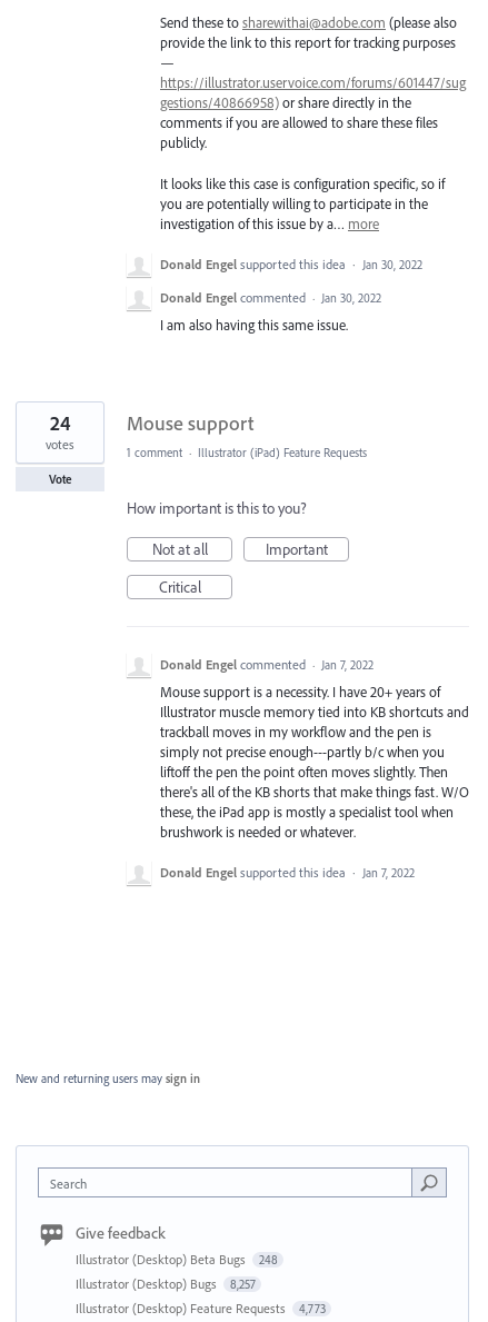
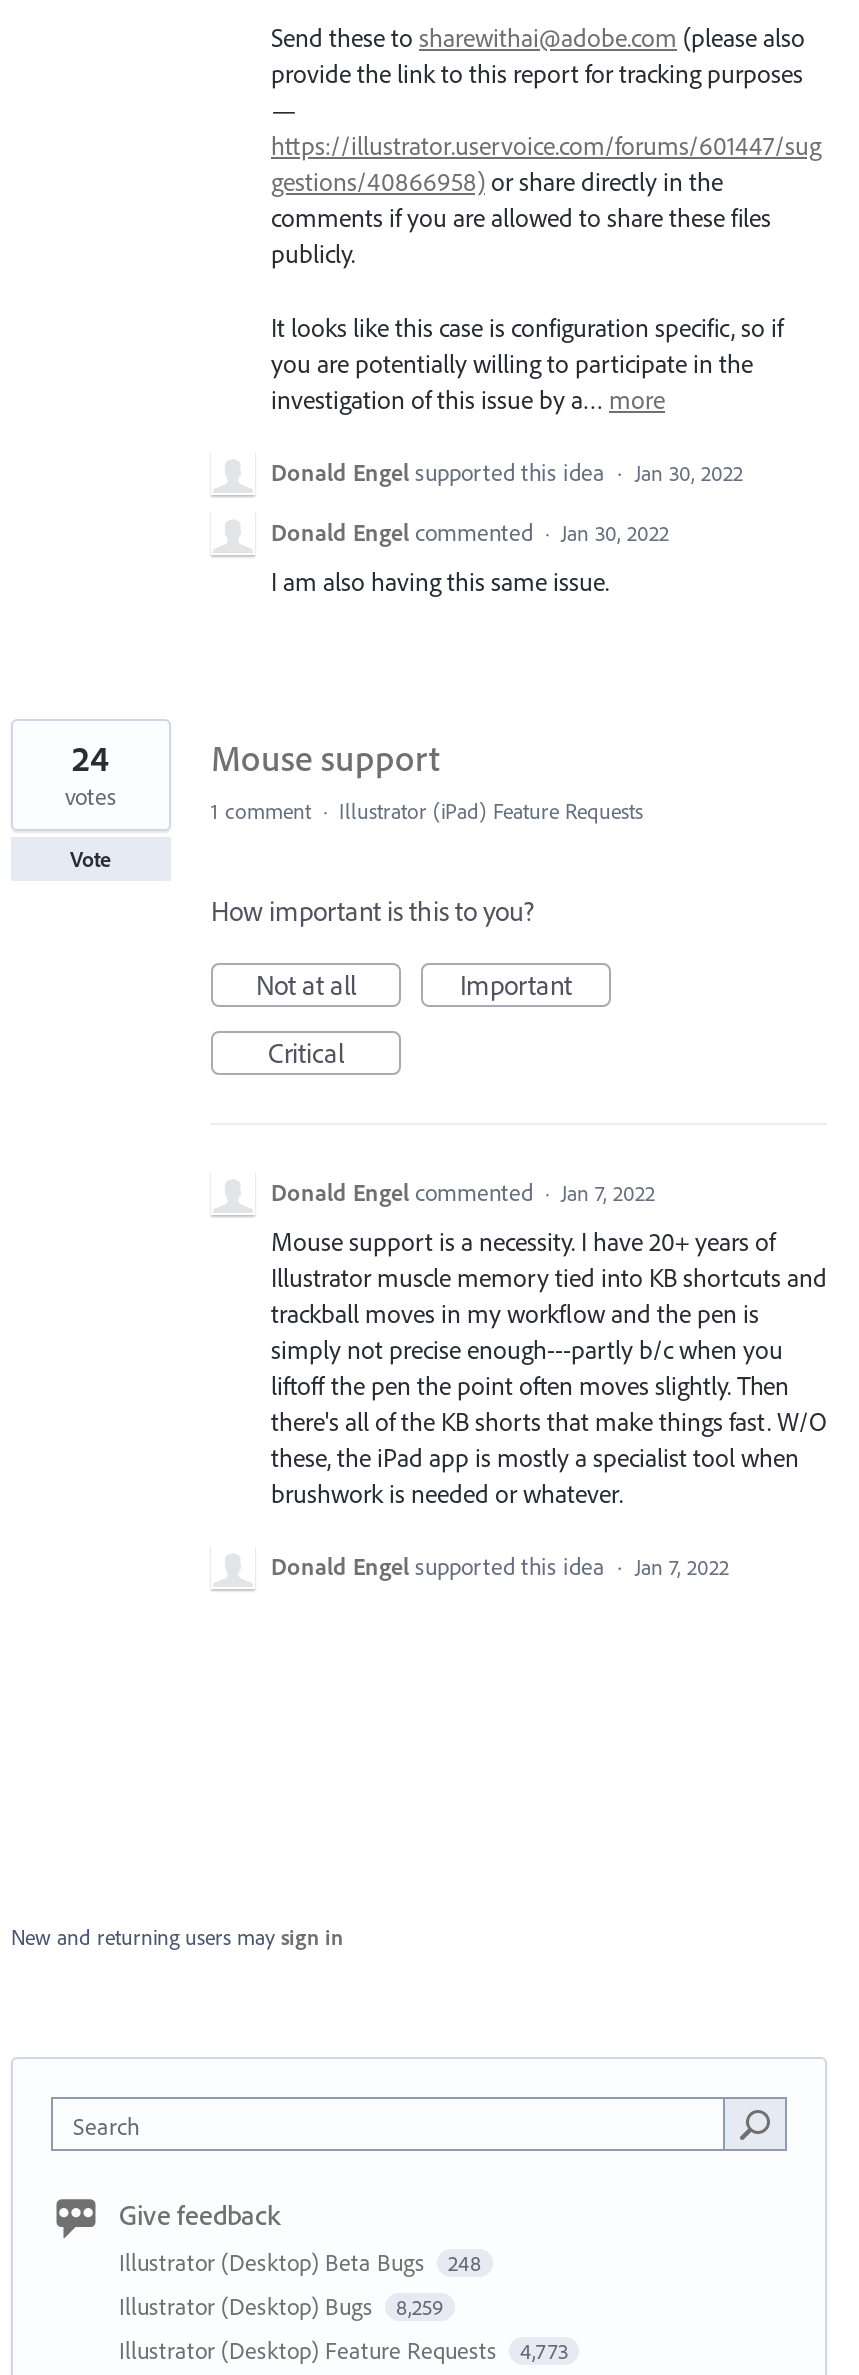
- Illustrator (Desktop) Bugs 8,257
+ Illustrator (Desktop) Bugs 8,259
